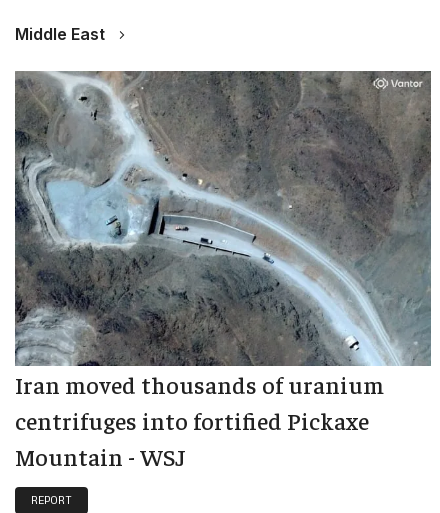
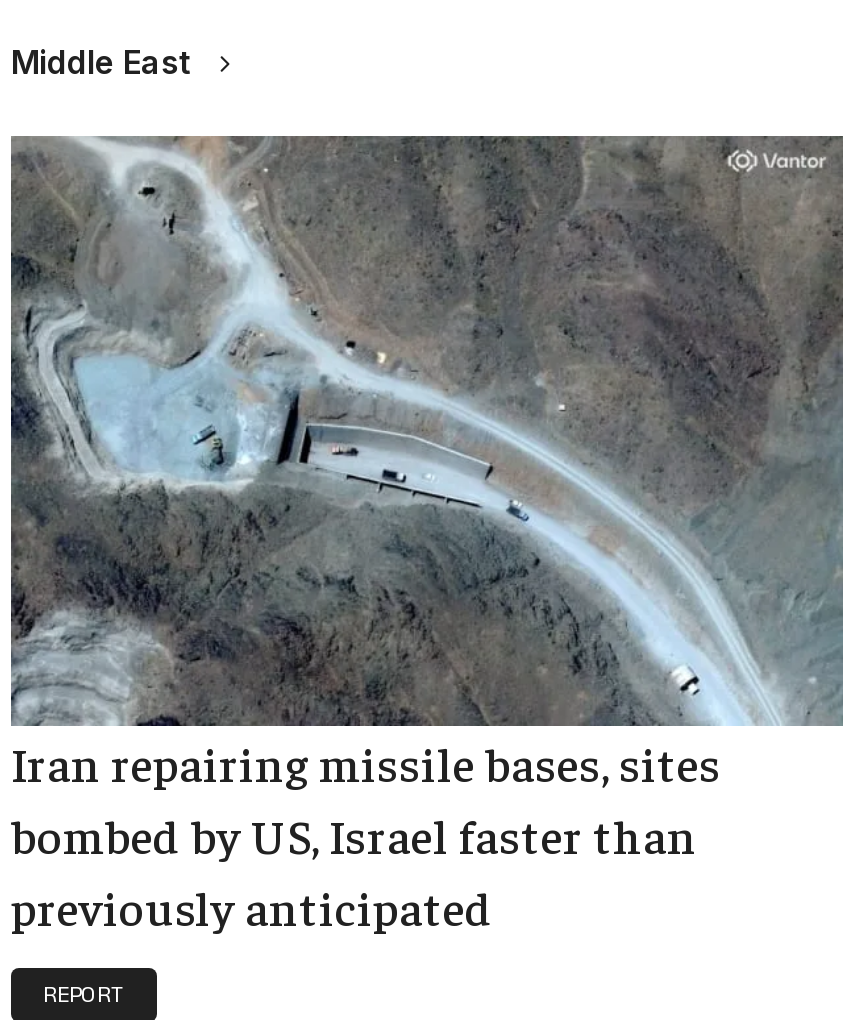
- Iran moved thousands of uranium
- centrifuges into fortified Pickaxe
- Mountain - WSJ
+ Iran repairing missile bases, sites
+ bombed by US, Israel faster than
+ previously anticipated
